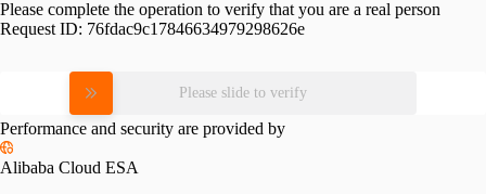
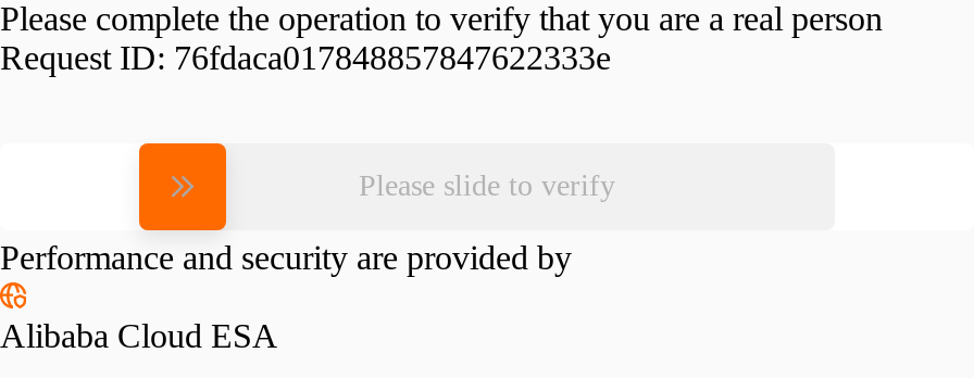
- Request ID: 76fdac9c17846634979298626e
+ Request ID: 76fdaca017848857847622333e
